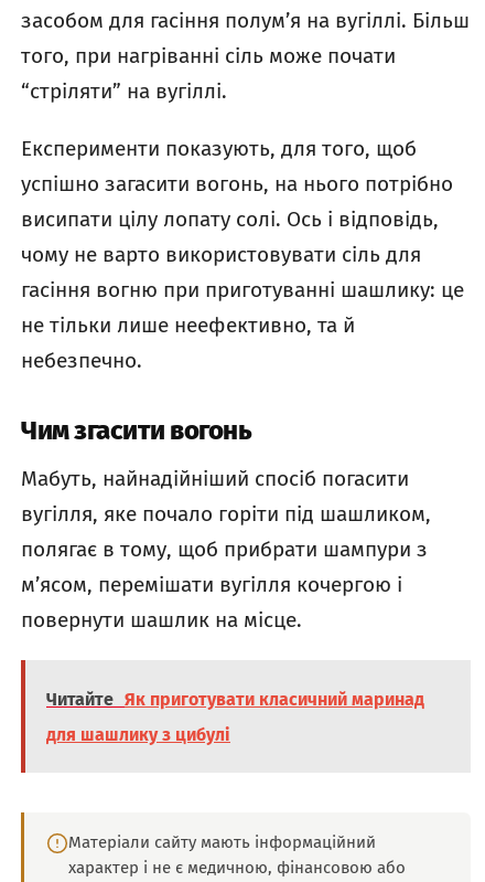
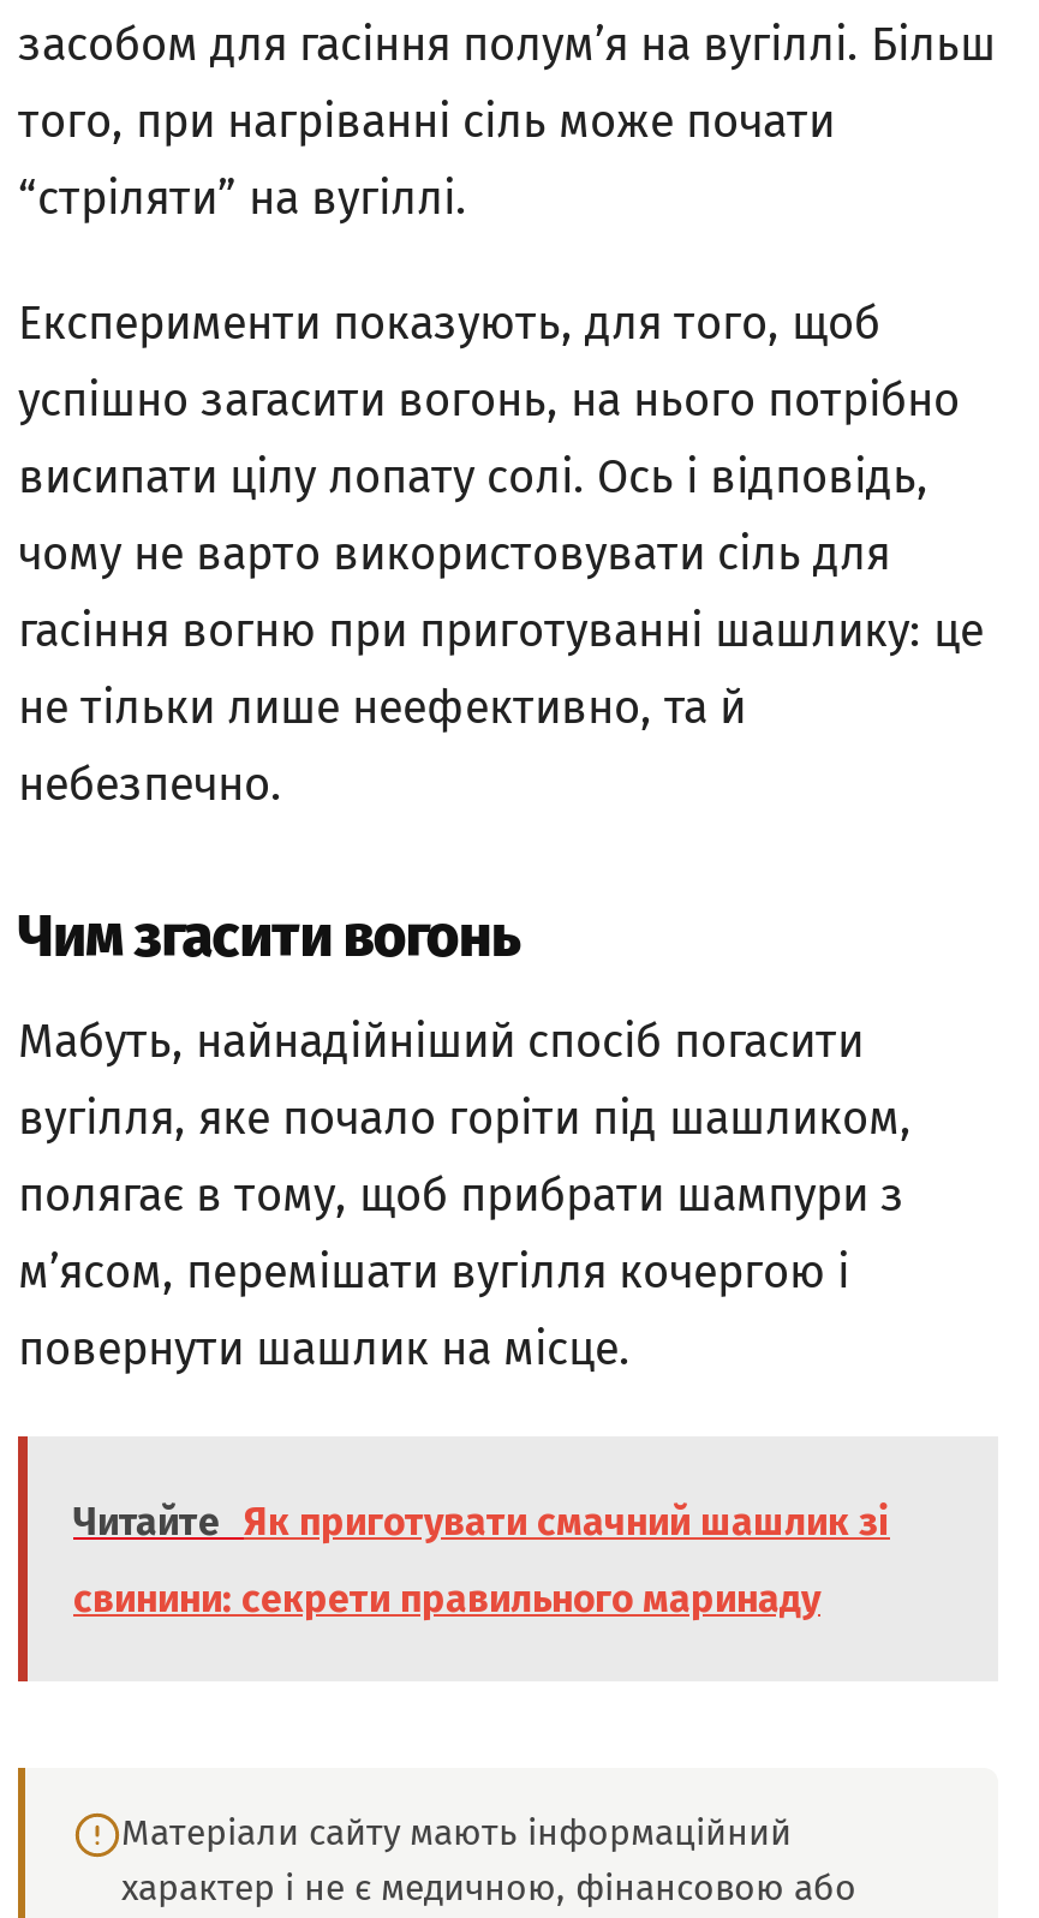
- Читайте Як приготувати класичний маринад
+ Читайте Як приготувати смачний шашлик зі

- для шашлику з цибулі
+ свинини: секрети правильного маринаду
